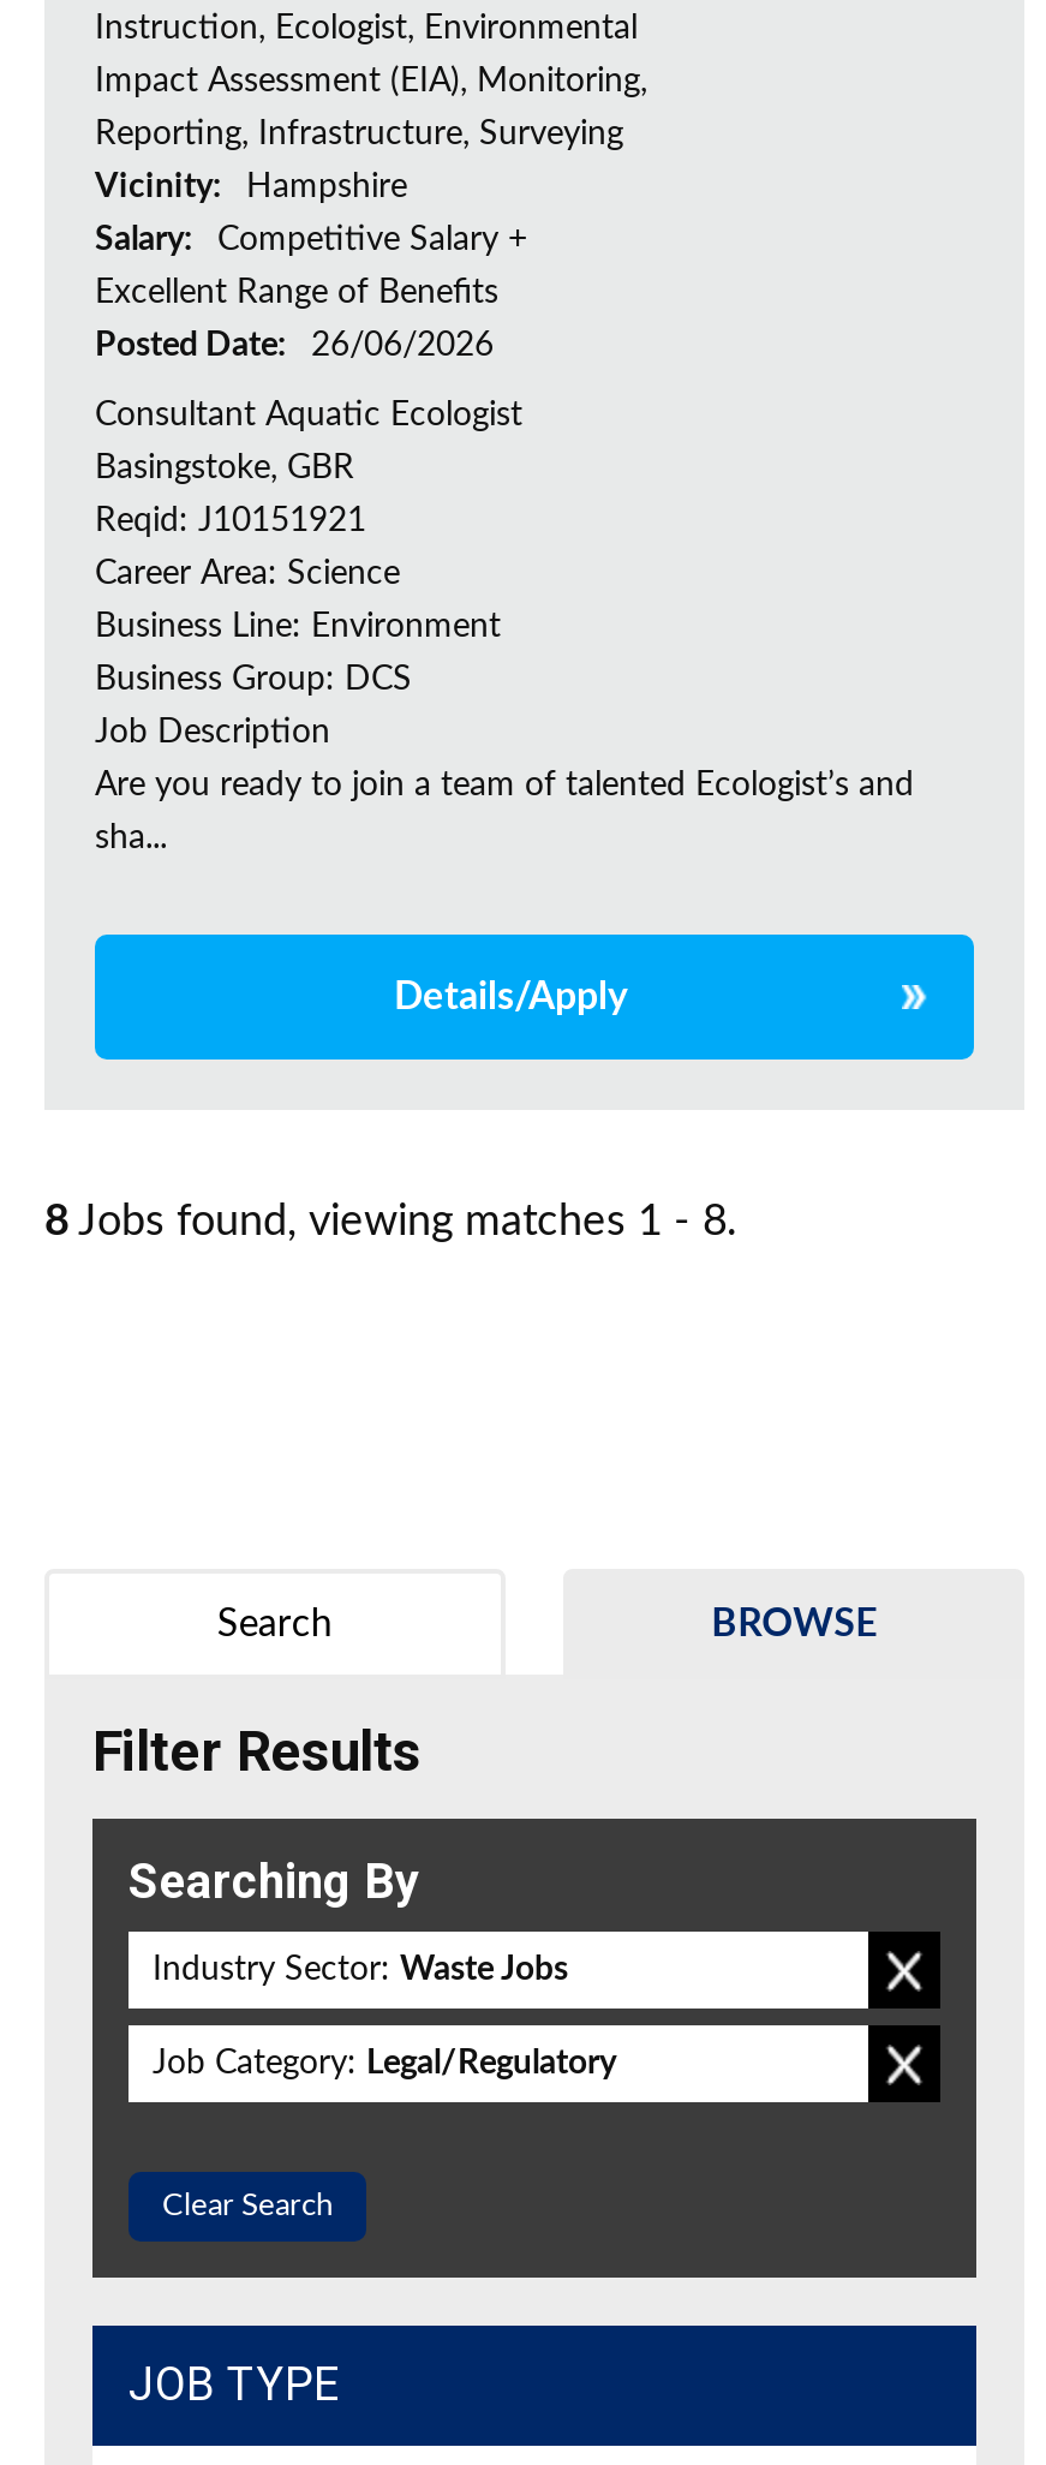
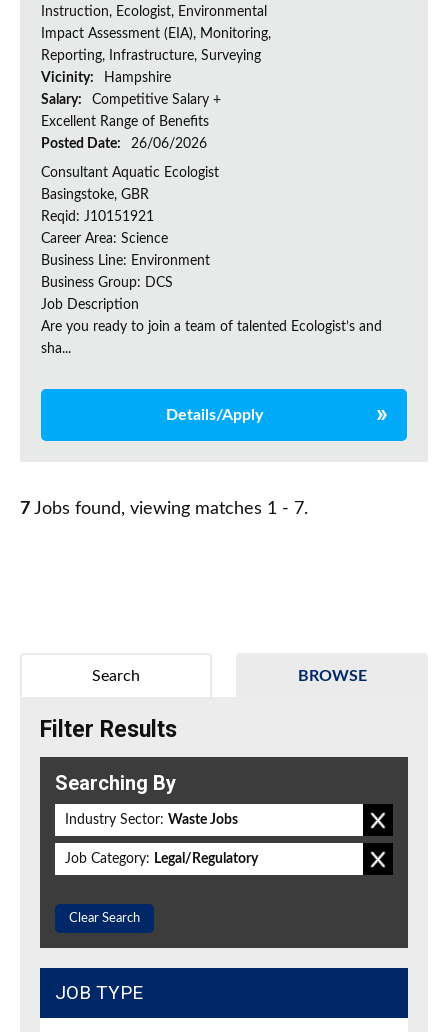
- 8 Jobs found, viewing matches 1 - 8.
+ 7 Jobs found, viewing matches 1 - 7.
